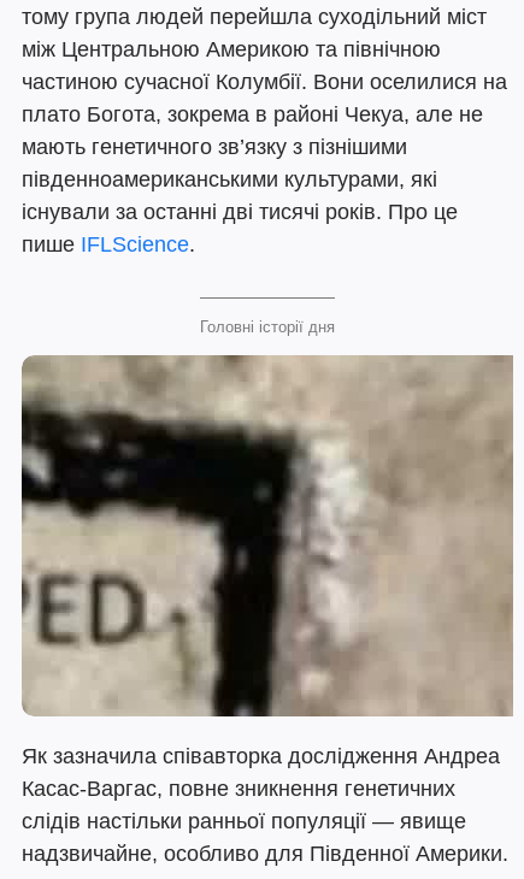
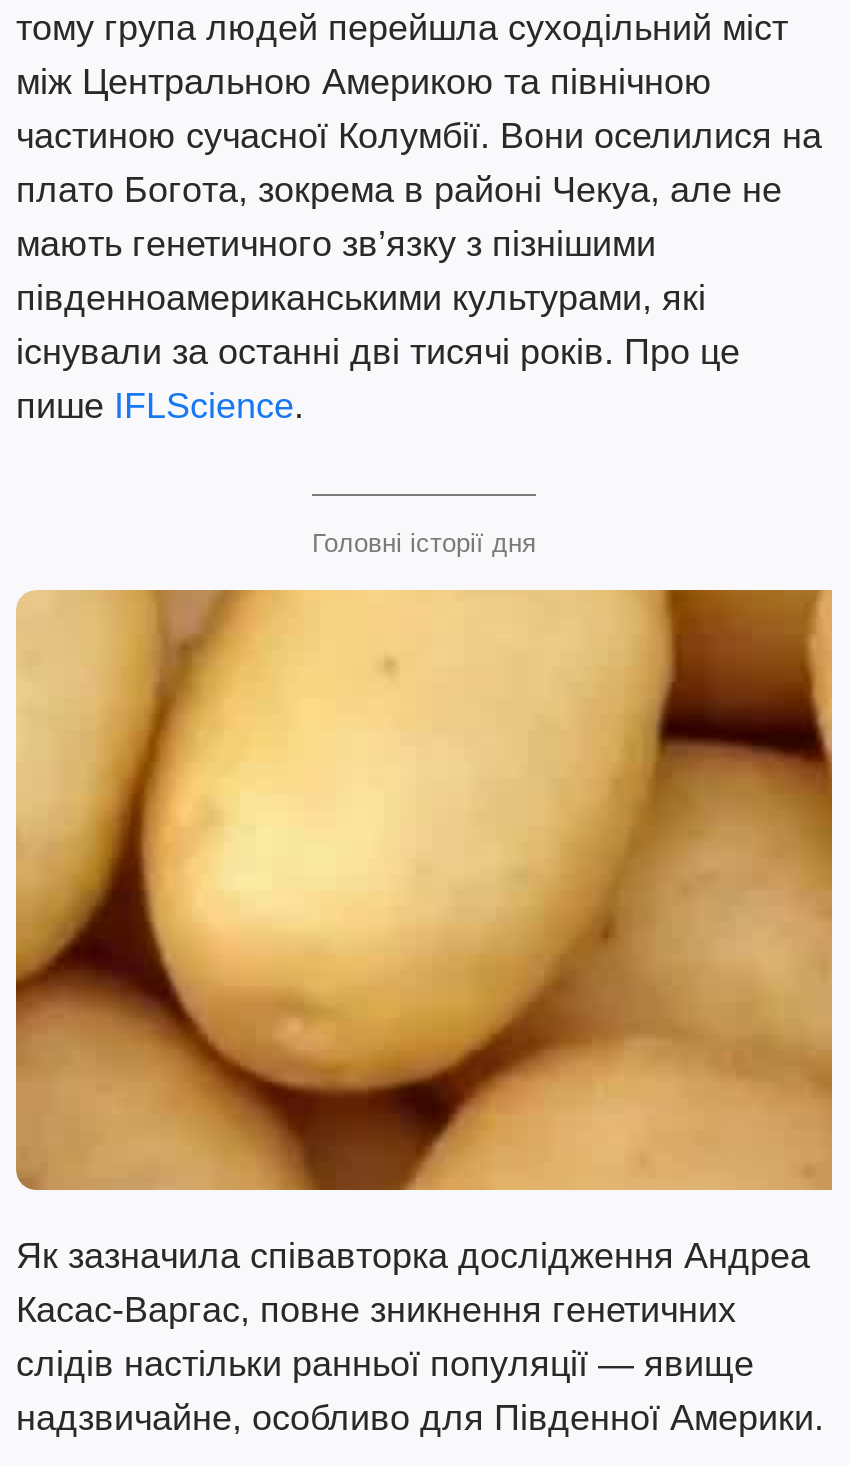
- [image]
+ [image]
